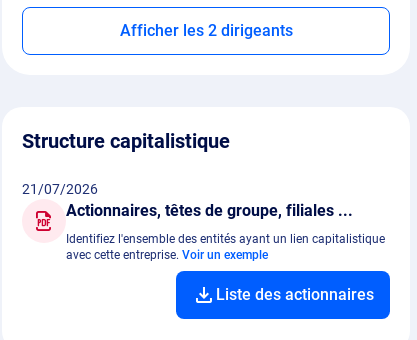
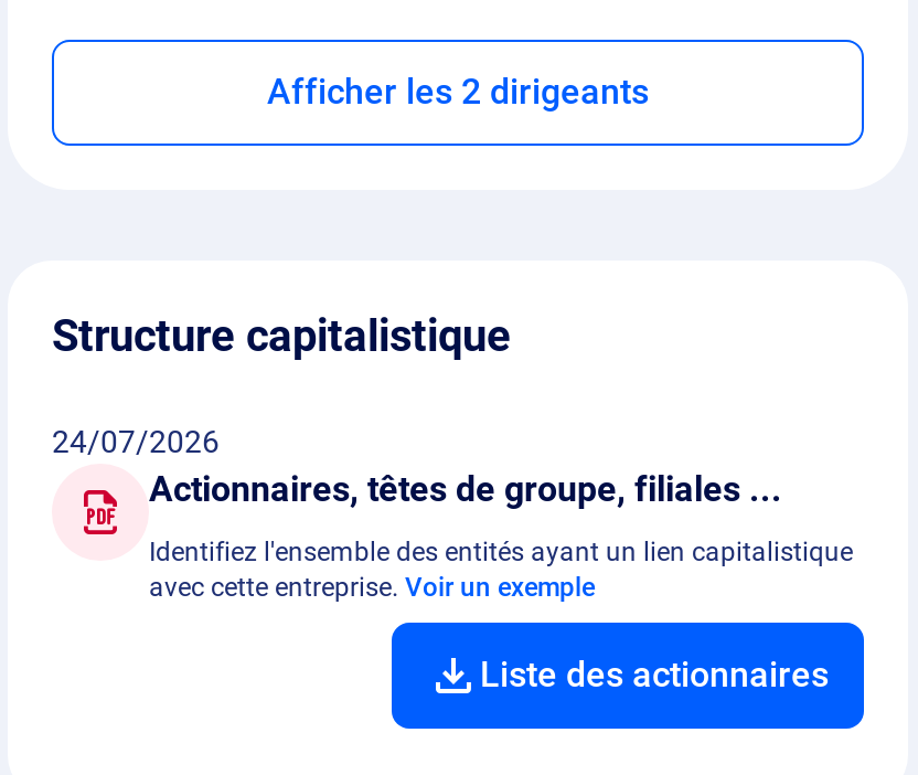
- 21/07/2026
+ 24/07/2026
